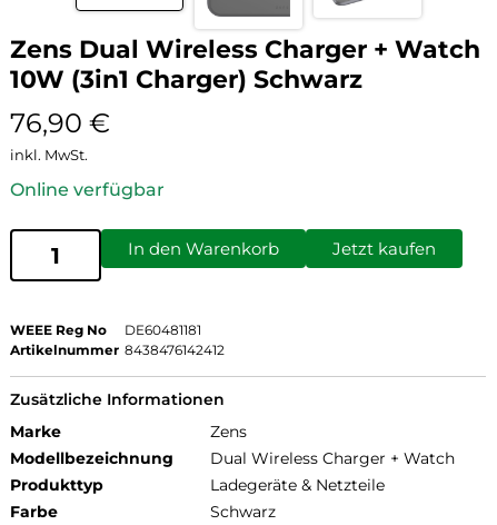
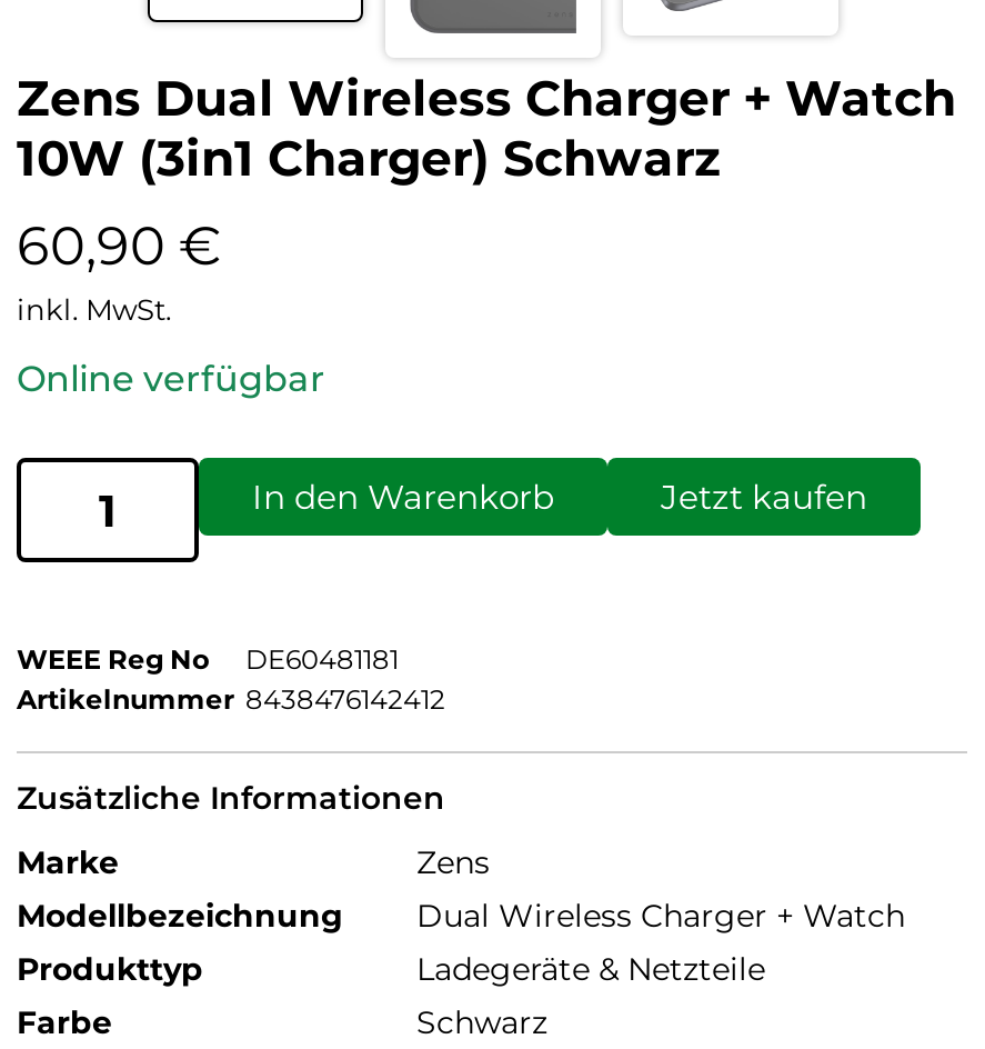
- 76,90 €
+ 60,90 €
